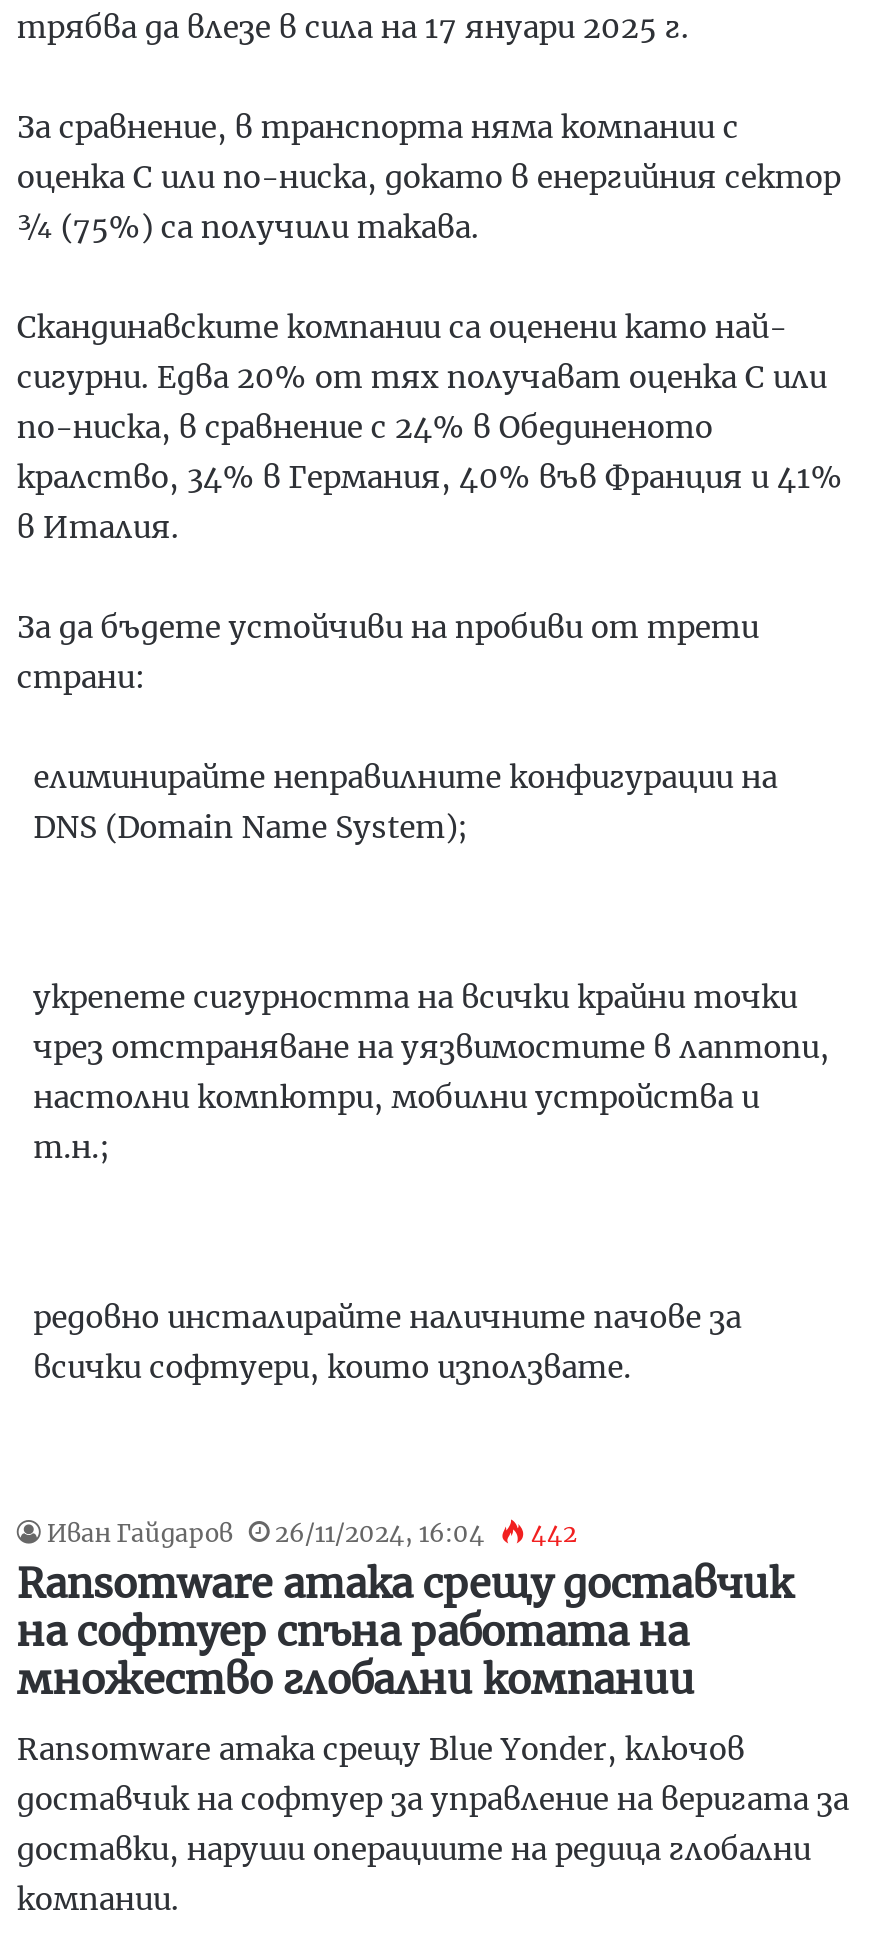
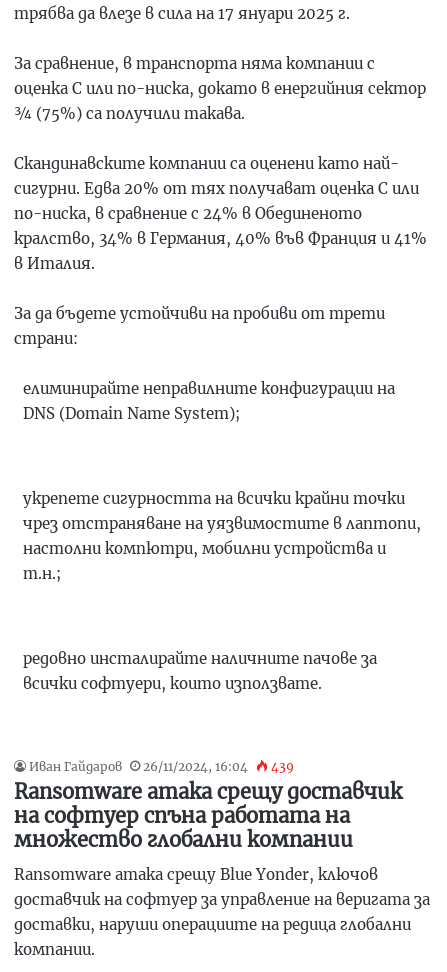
- Иван Гайдаров 26/11/2024, 16:04 442
+ Иван Гайдаров 26/11/2024, 16:04 439
